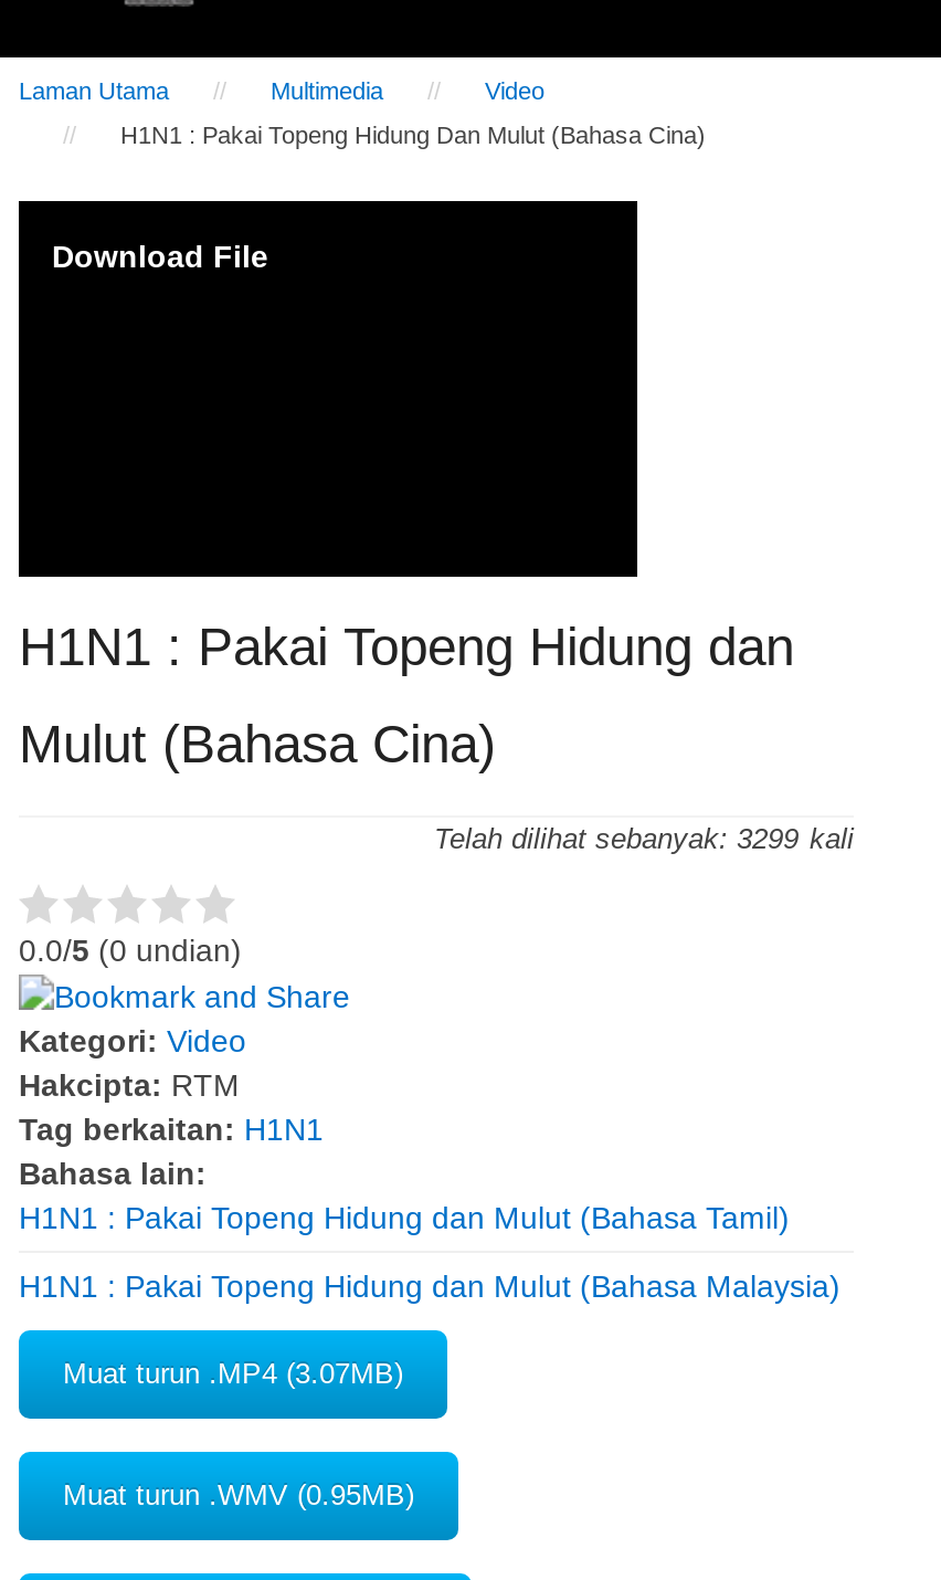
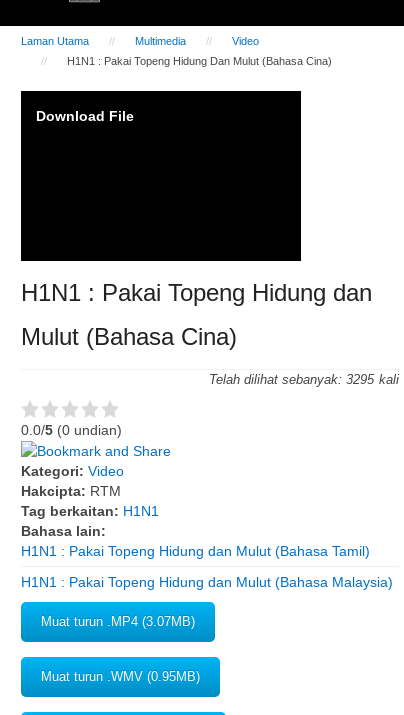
- Telah dilihat sebanyak: 3299
+ Telah dilihat sebanyak: 3295
